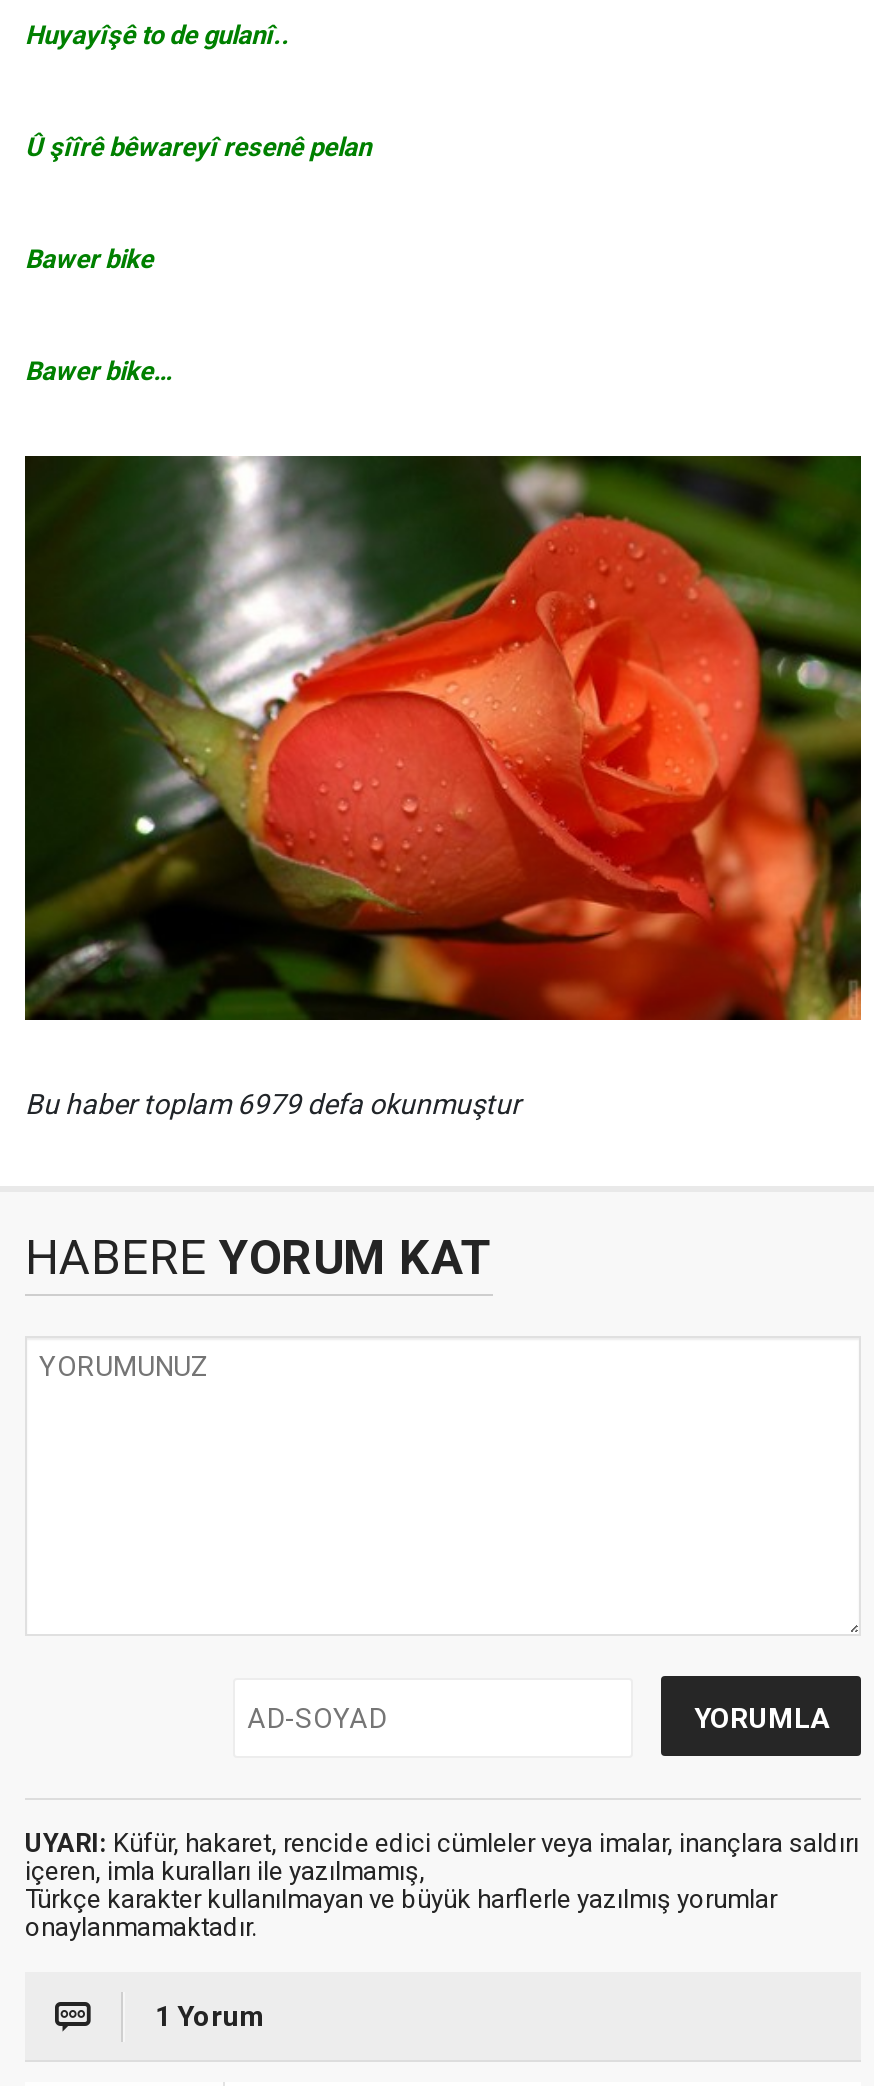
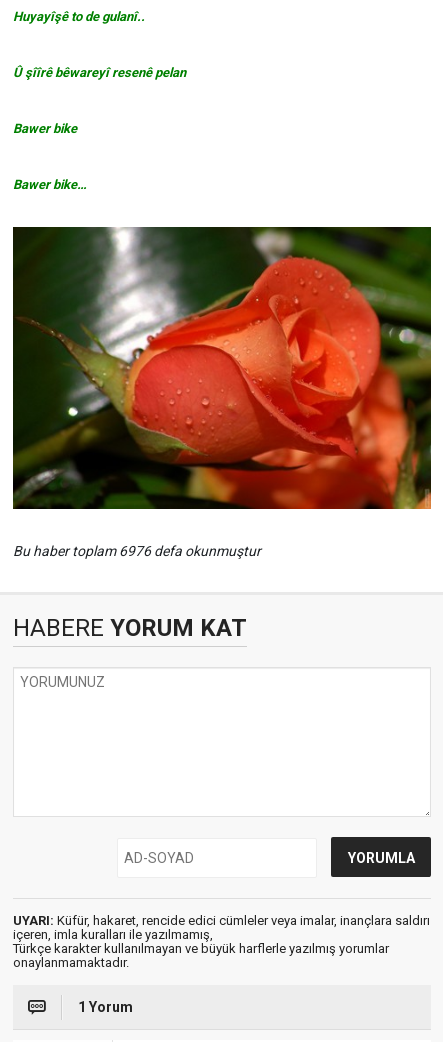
- Bu haber toplam 6979 defa okunmuştur
+ Bu haber toplam 6976 defa okunmuştur
